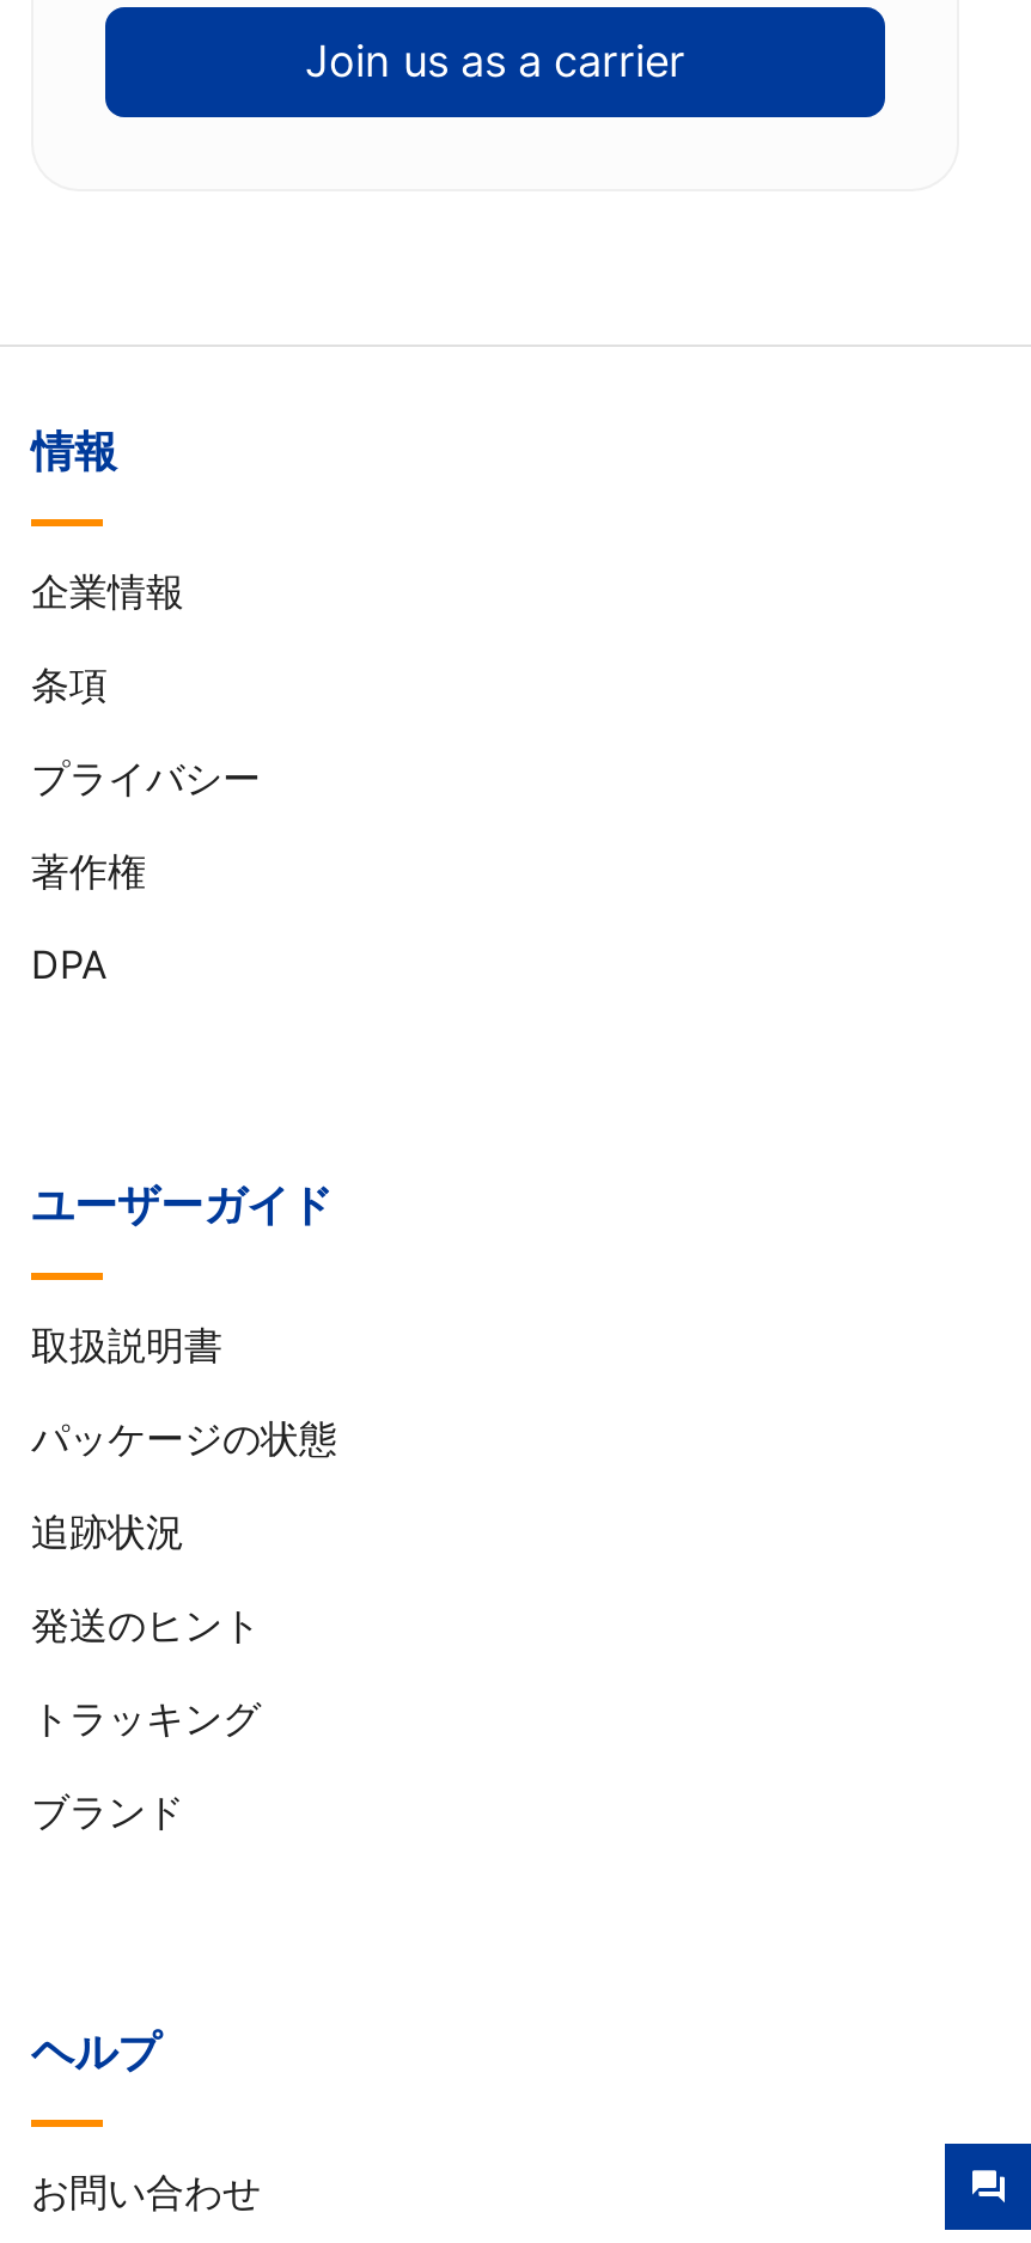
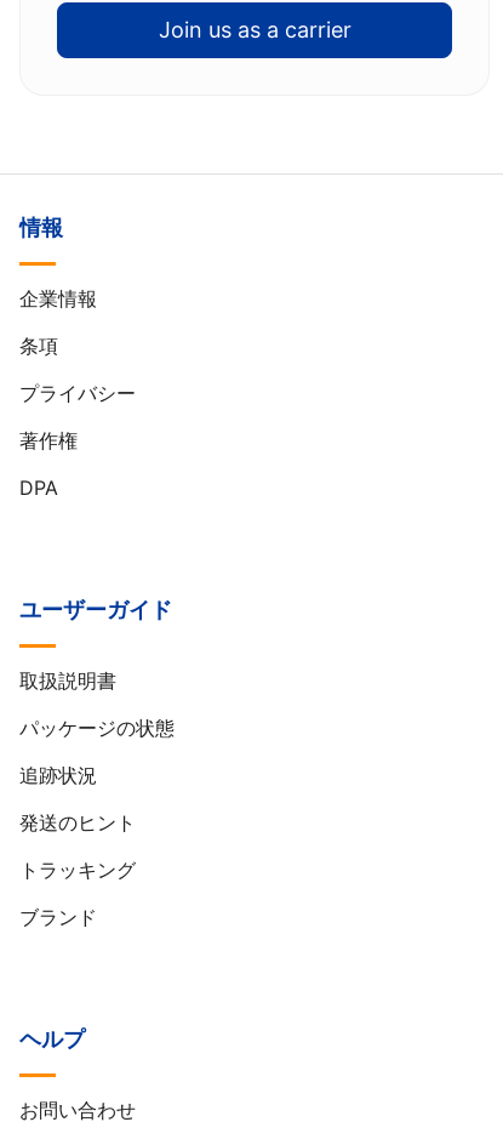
- [image]
